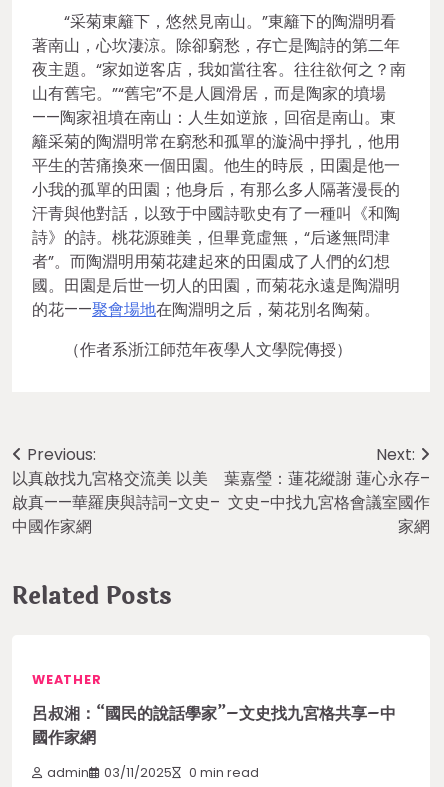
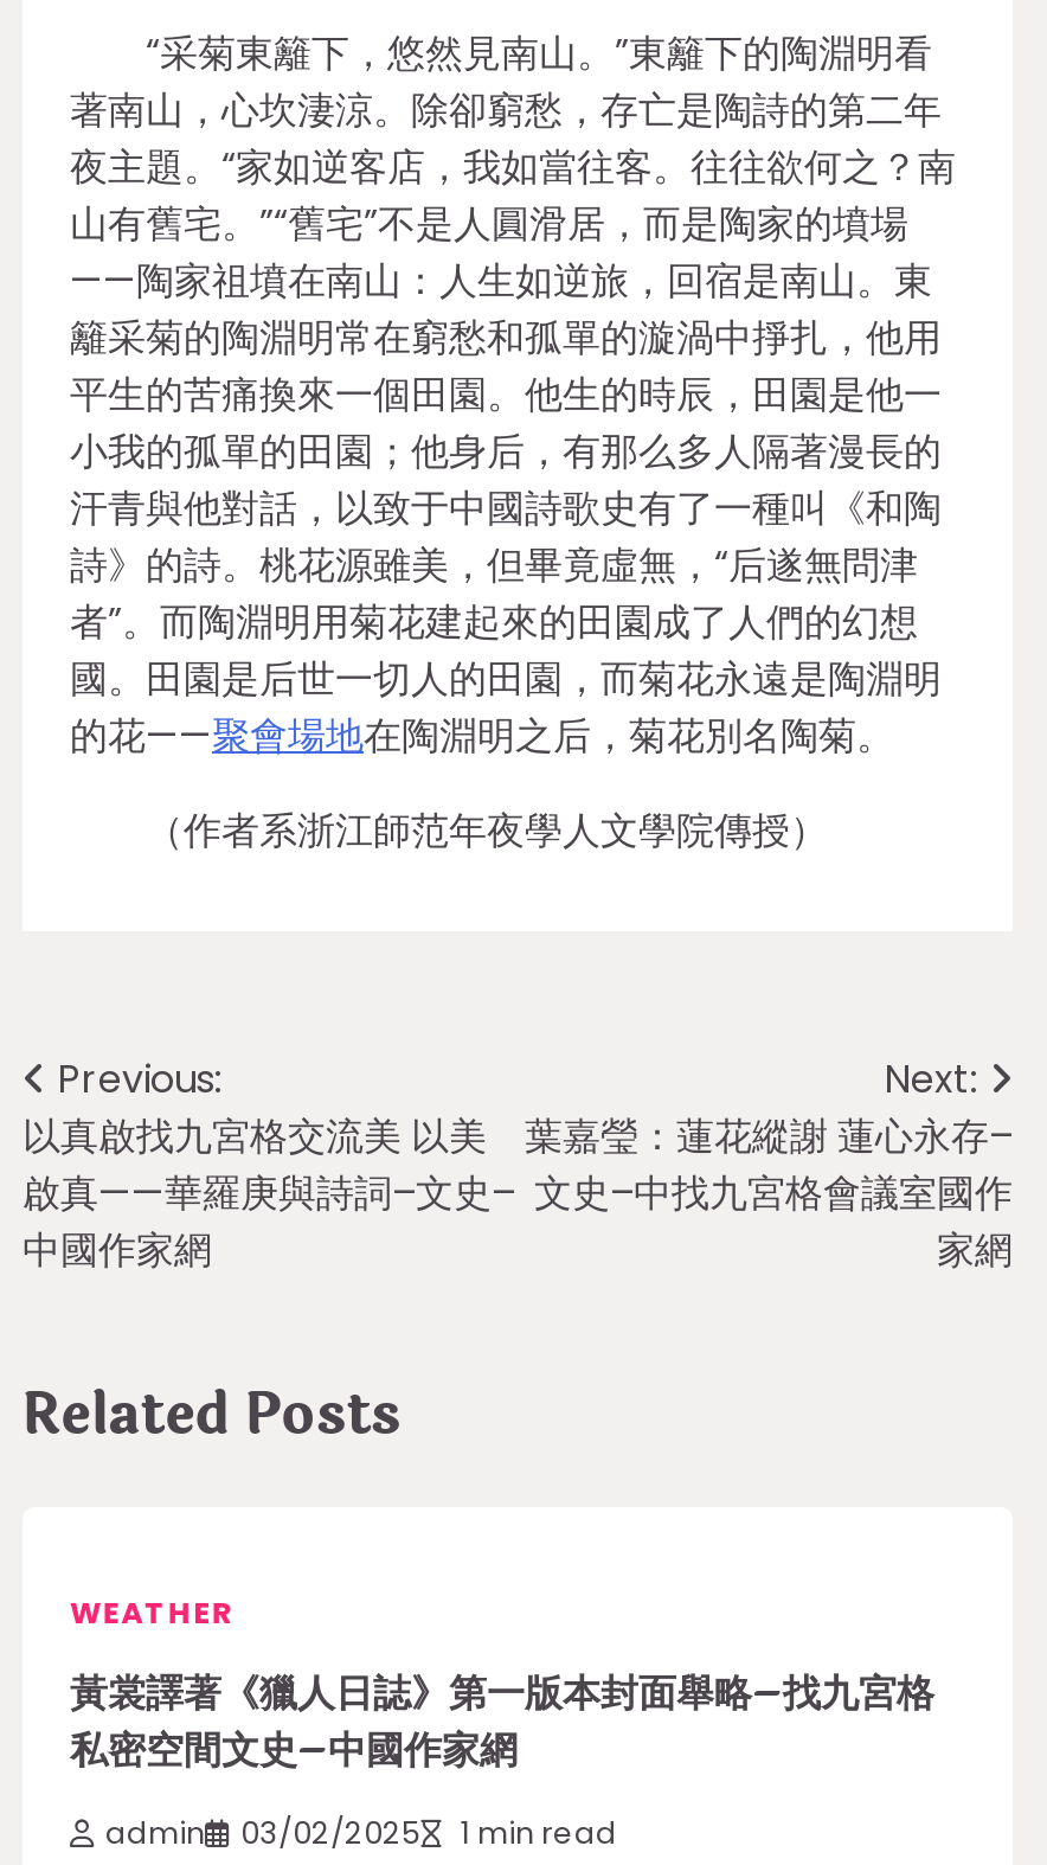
- 呂叔湘：“國民的說話學家”–文史找九宮格共享–中
- 國作家網
+ 黃裳譯著《獵人日誌》第一版本封面舉略–找九宮格
+ 私密空間文史–中國作家網

- 03/11/2025
- 0 min read
+ 03/02/2025
+ 1 min read
